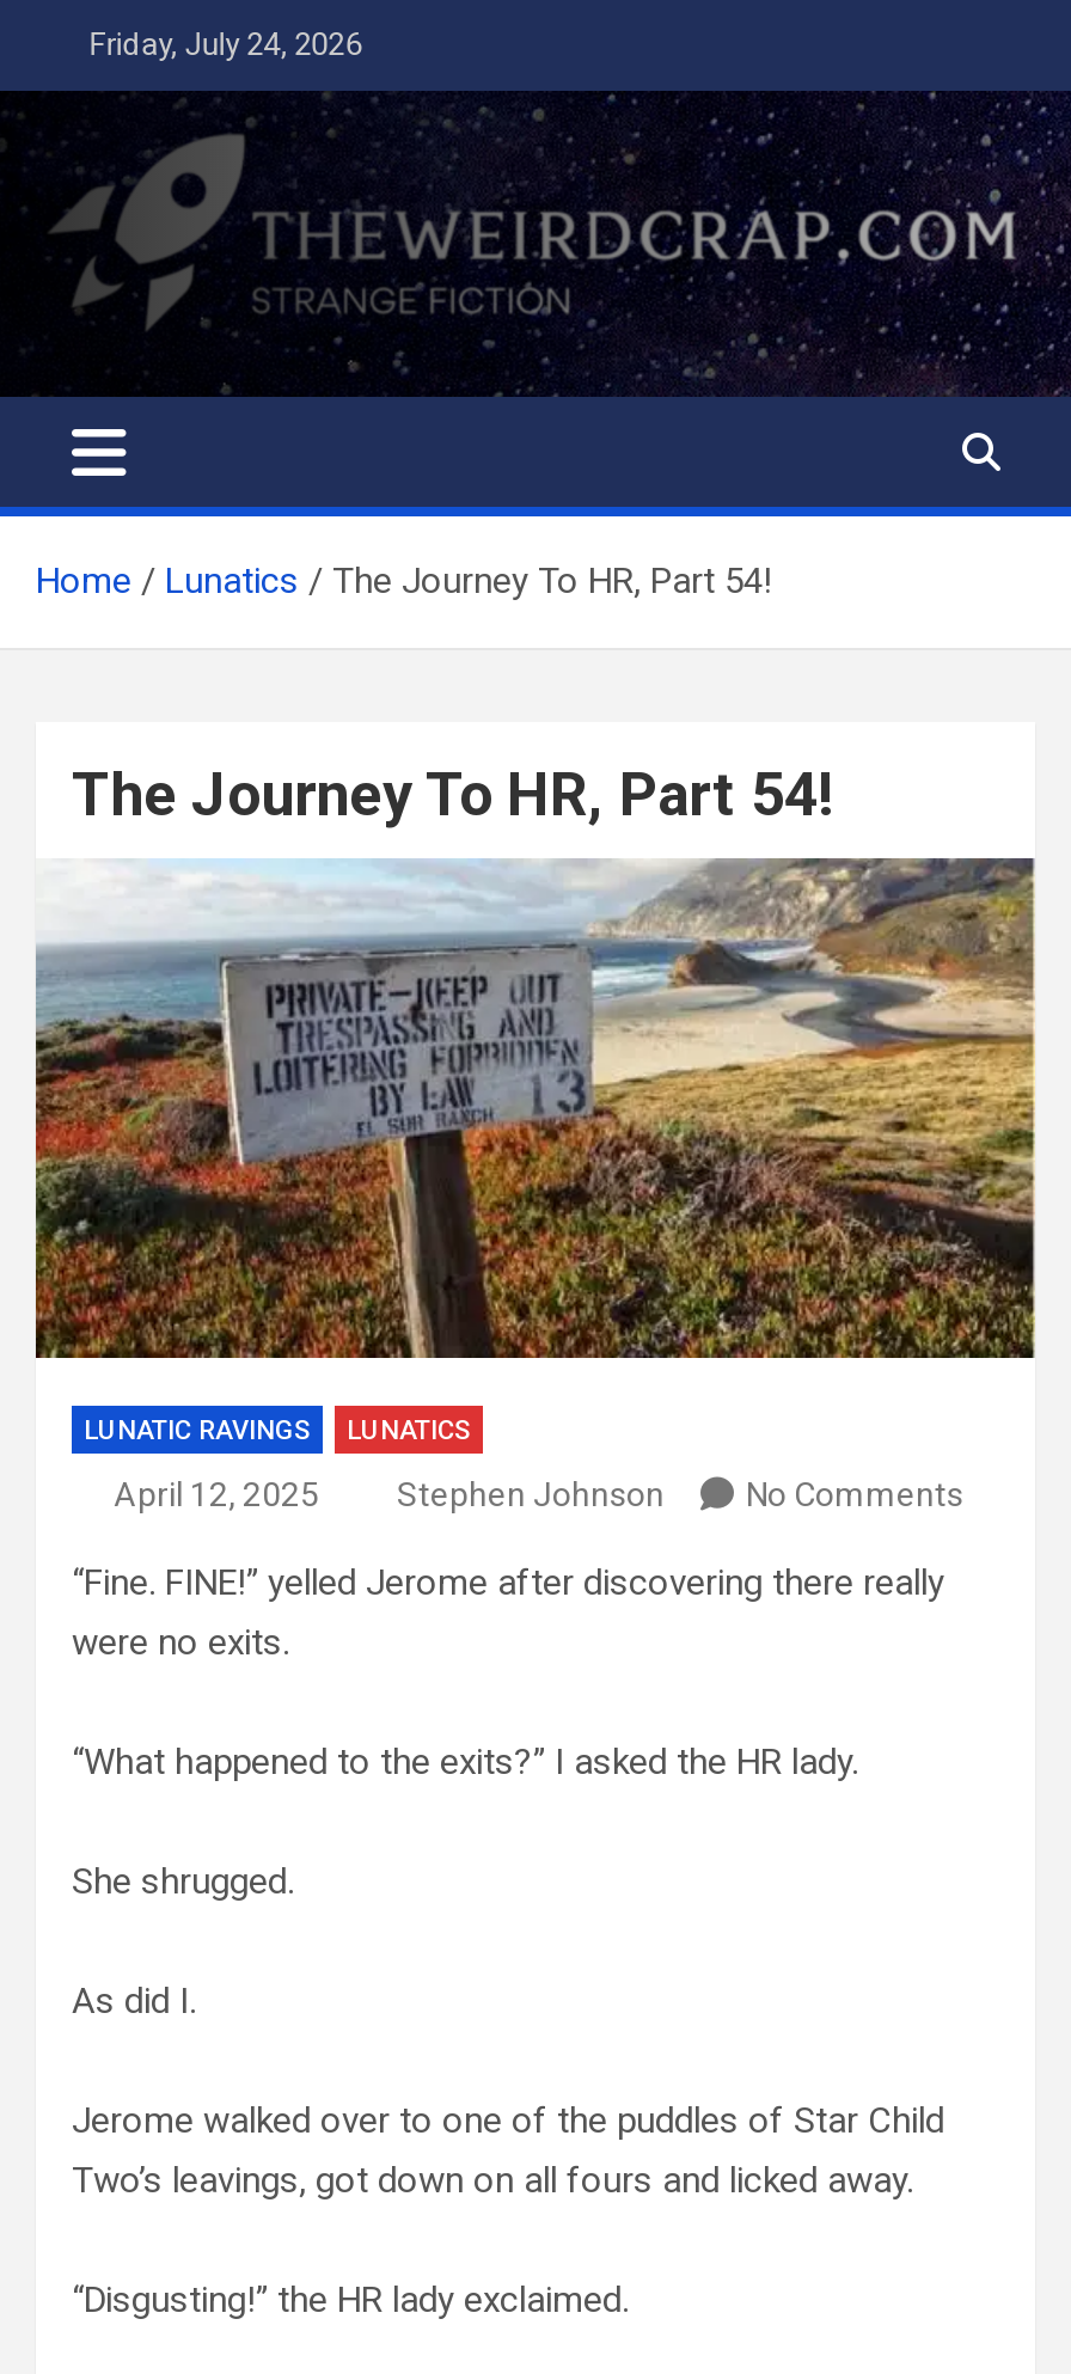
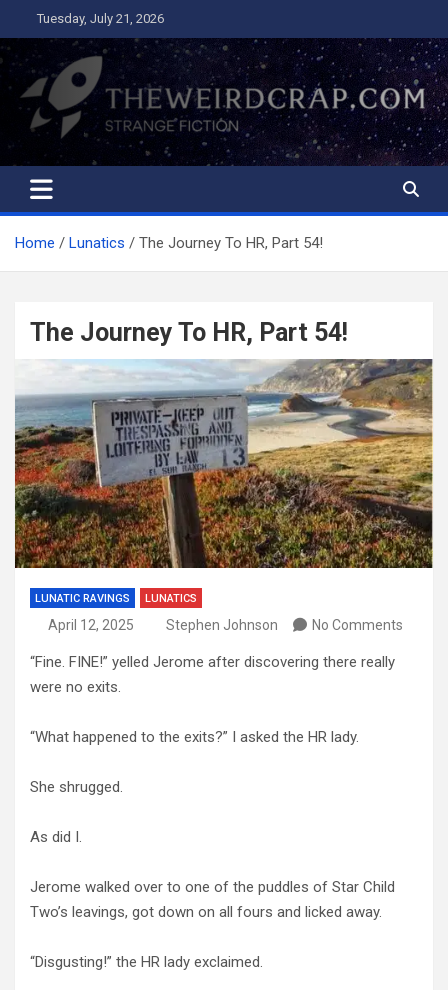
- Friday, July 24, 2026
+ Tuesday, July 21, 2026
